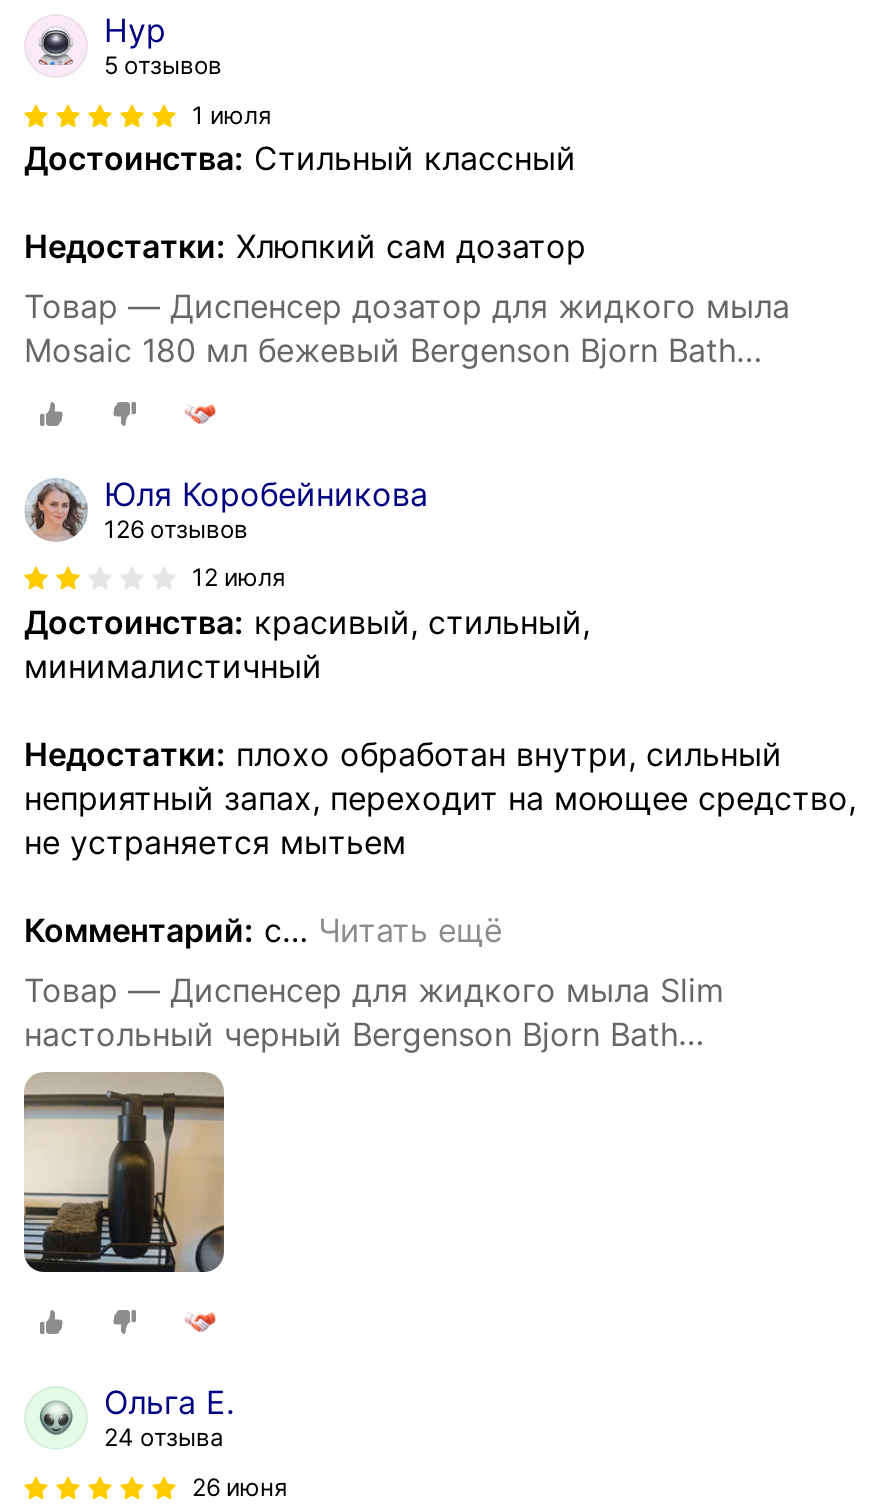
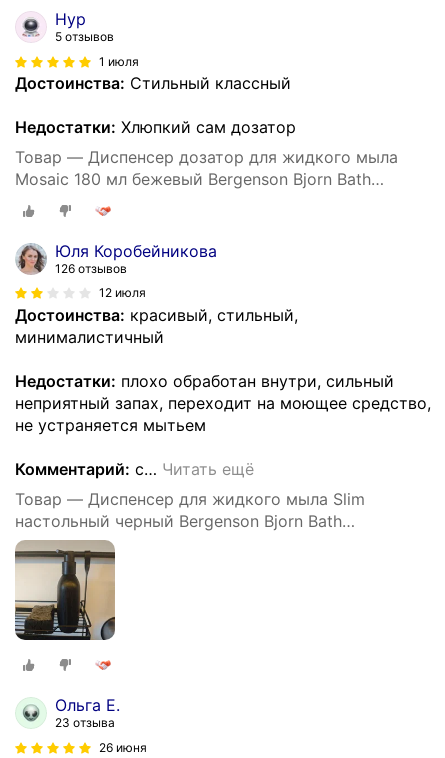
- 24 отзыва
+ 23 отзыва
